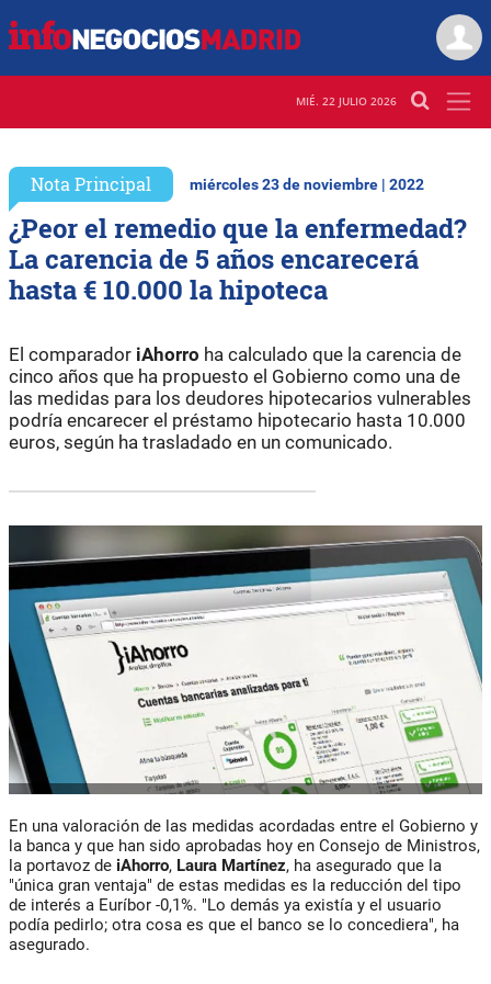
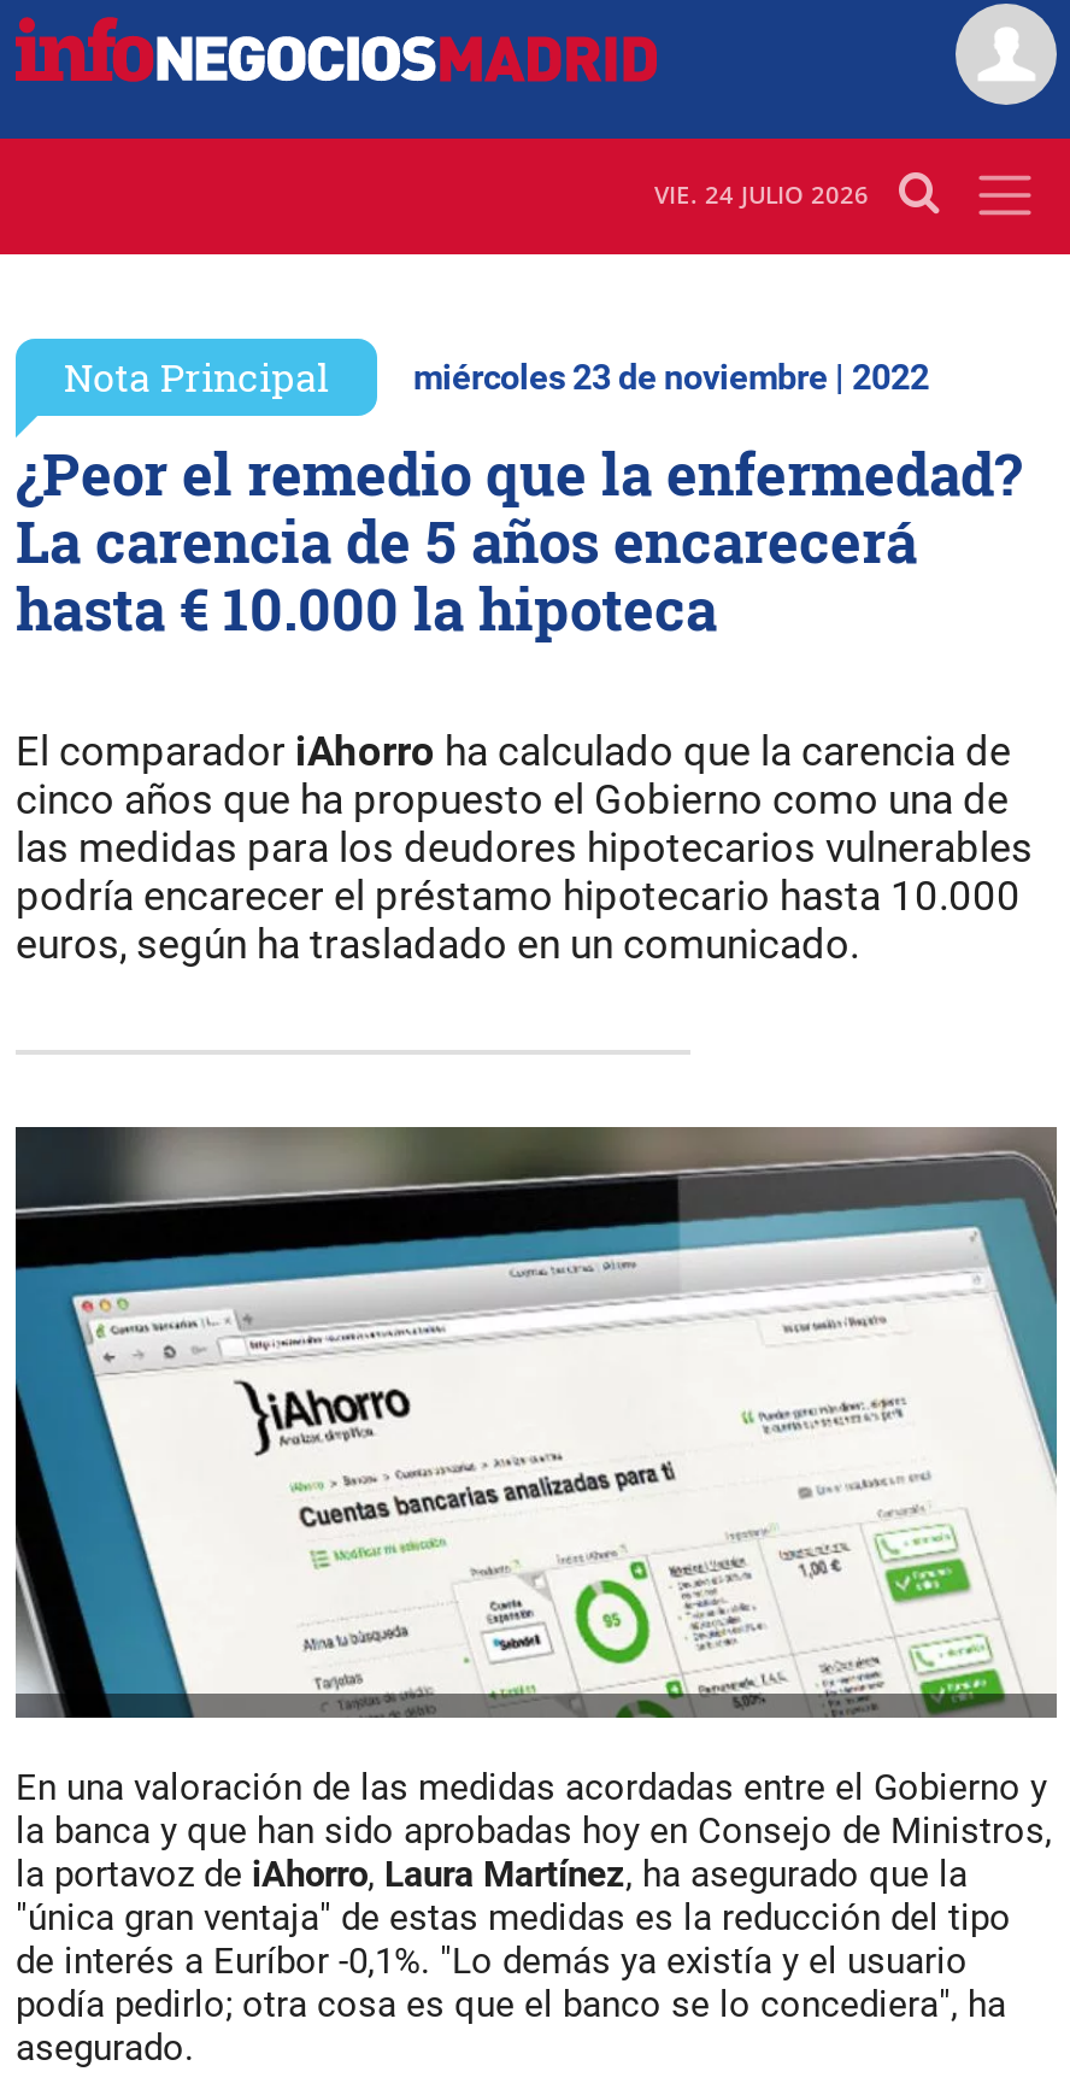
- MIÉ. 22 JULIO 2026
+ VIE. 24 JULIO 2026
